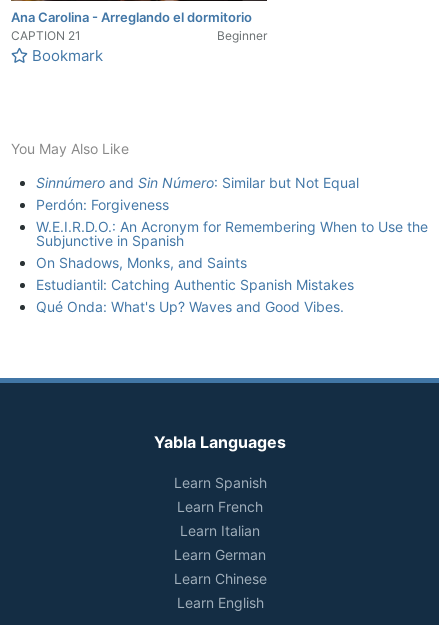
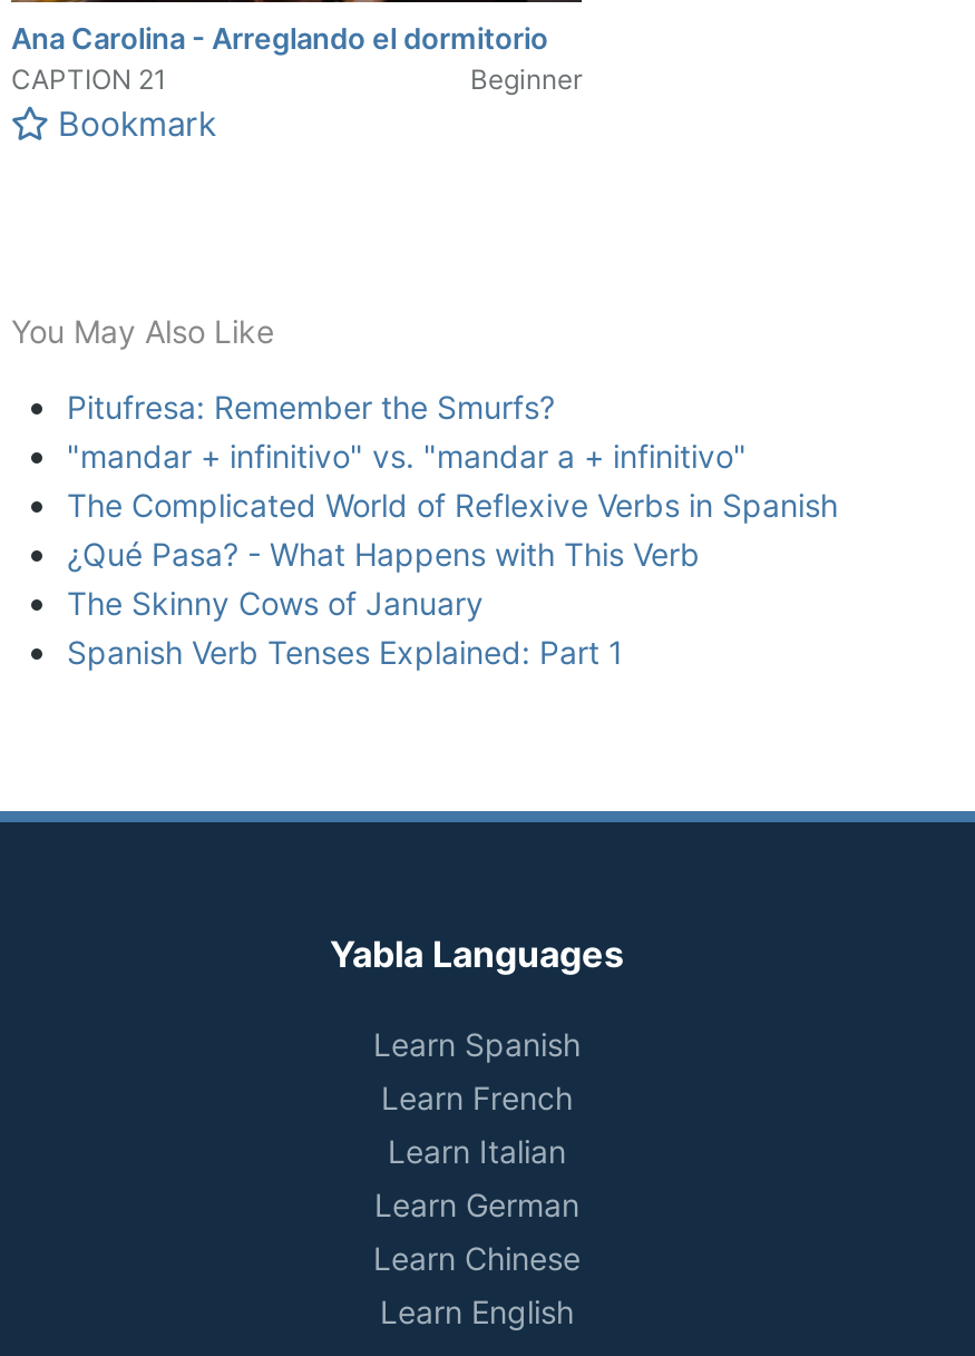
- Sinnúmero and Sin Número: Similar but Not Equal
- Perdón: Forgiveness
- W.E.I.R.D.O.: An Acronym for Remembering When to Use the
- Subjunctive in Spanish
- On Shadows, Monks, and Saints
- Estudiantil: Catching Authentic Spanish Mistakes
- Qué Onda: What's Up? Waves and Good Vibes.
+ Pitufresa: Remember the Smurfs?
+ "mandar + infinitivo" vs. "mandar a + infinitivo"
+ The Complicated World of Reflexive Verbs in Spanish
+ ¿Qué Pasa? - What Happens with This Verb
+ The Skinny Cows of January
+ Spanish Verb Tenses Explained: Part 1
